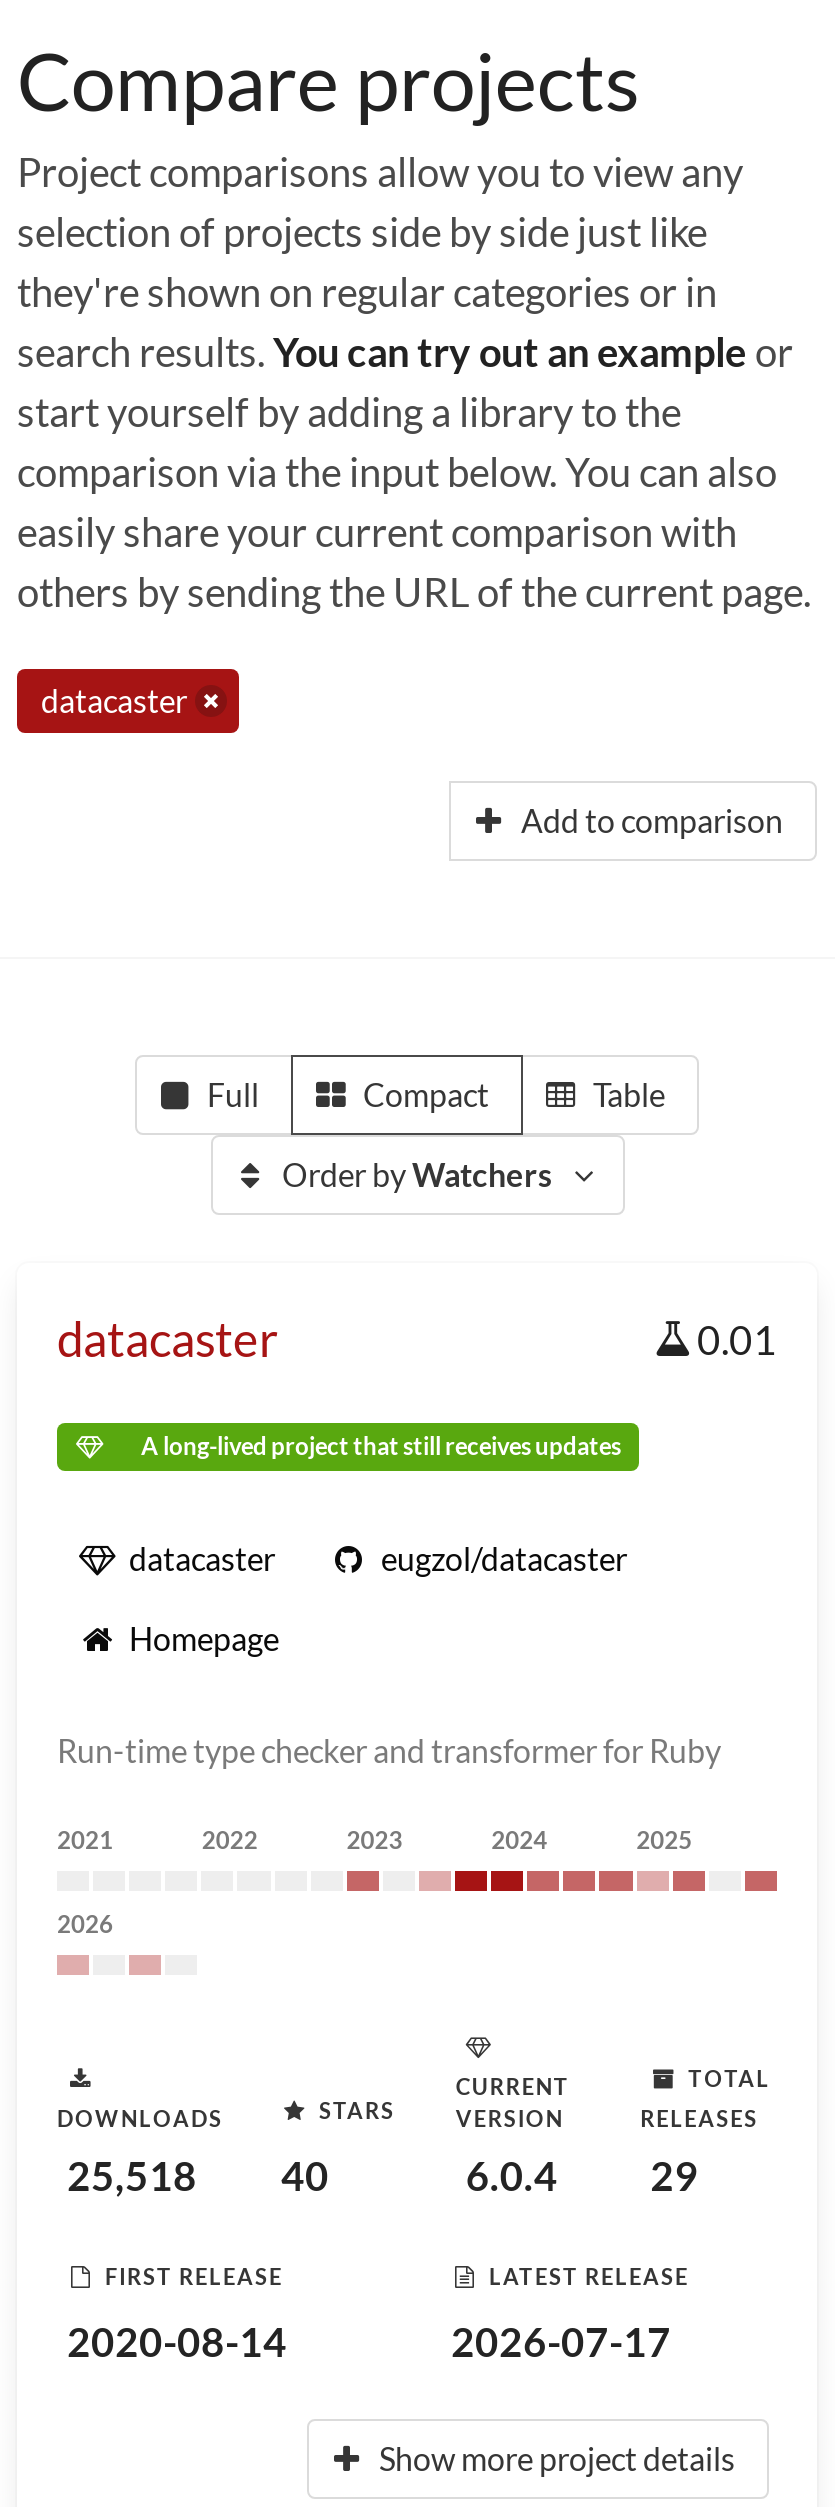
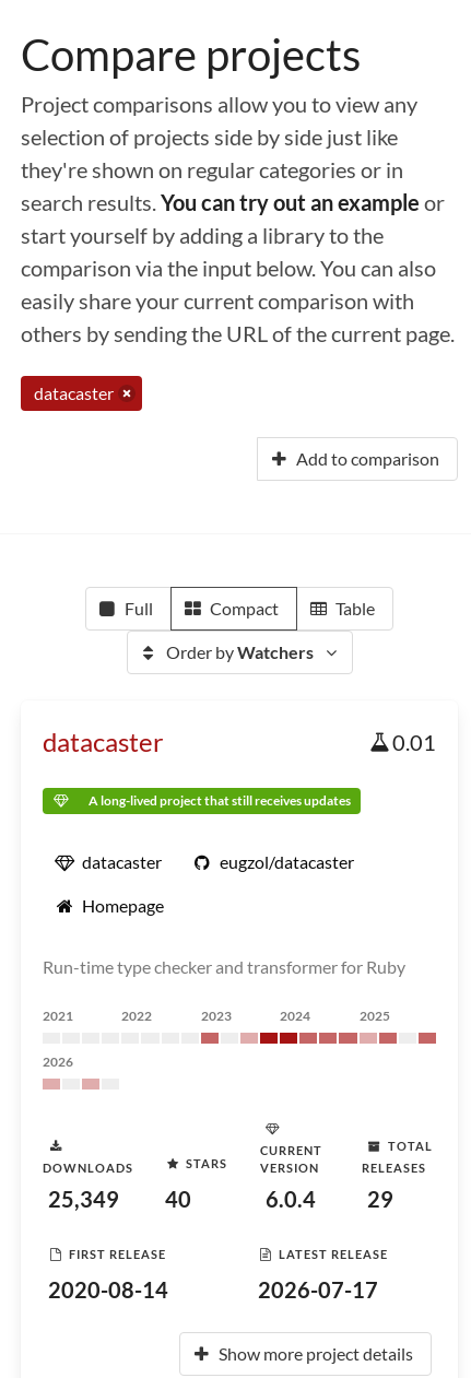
- 25,518 40
+ 25,349 40
